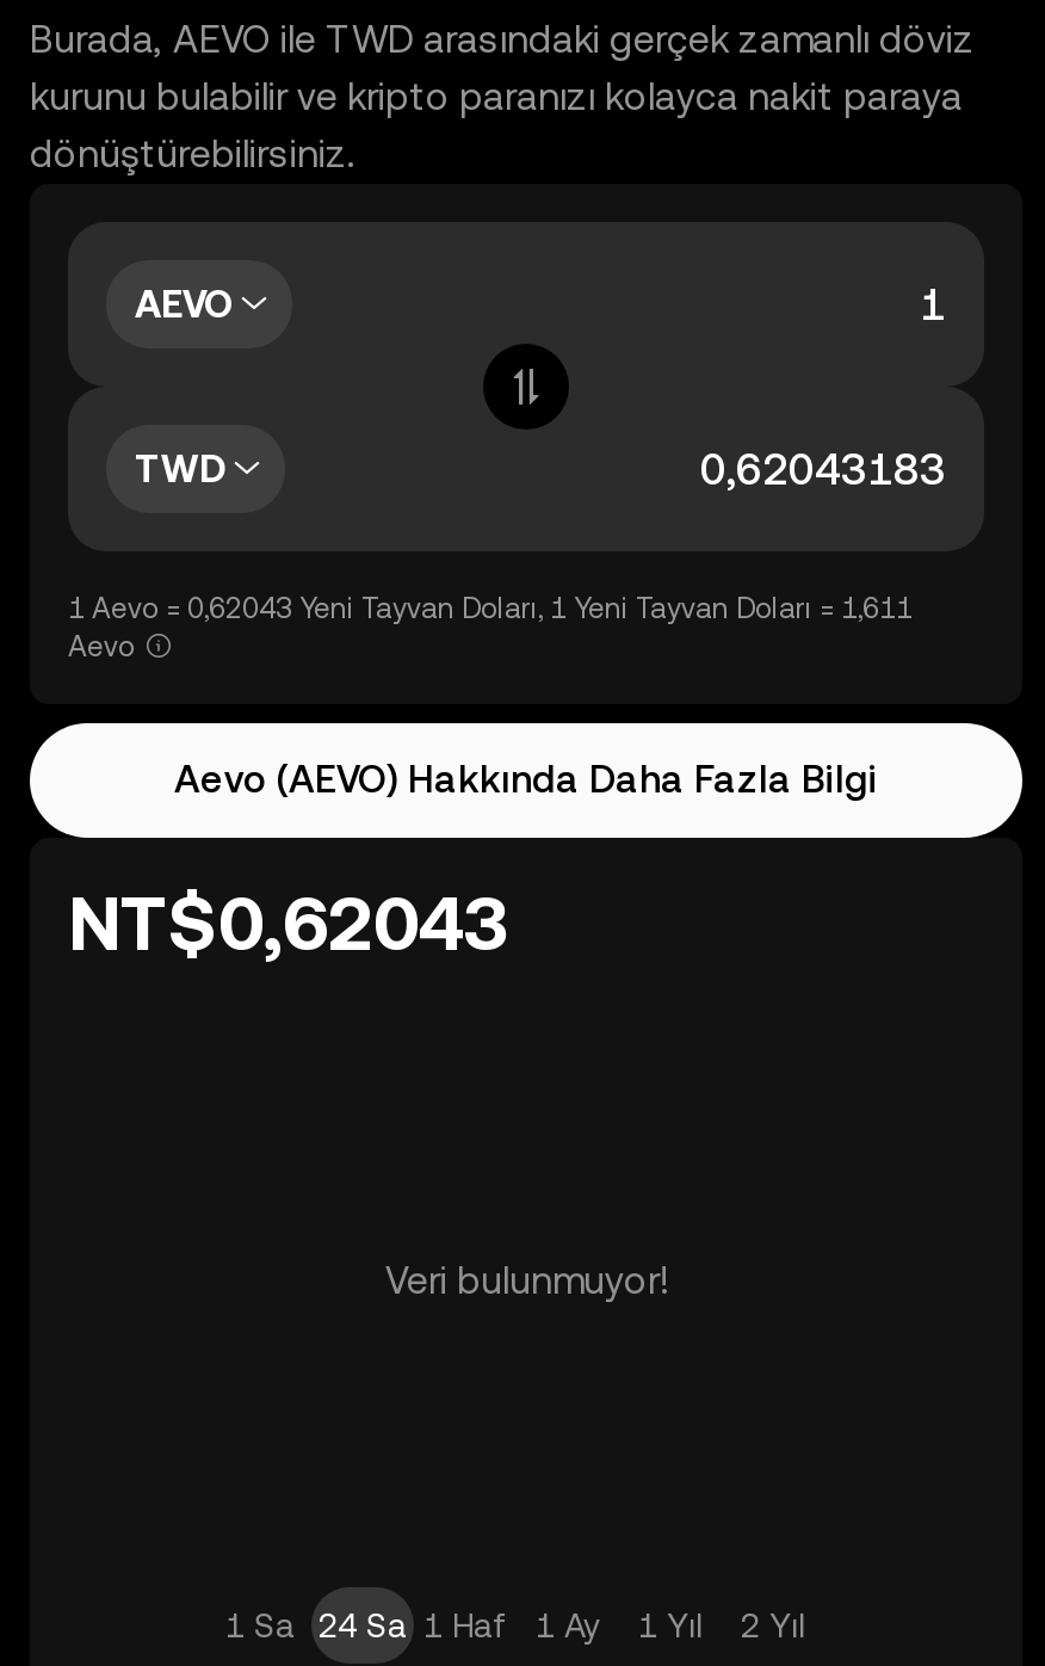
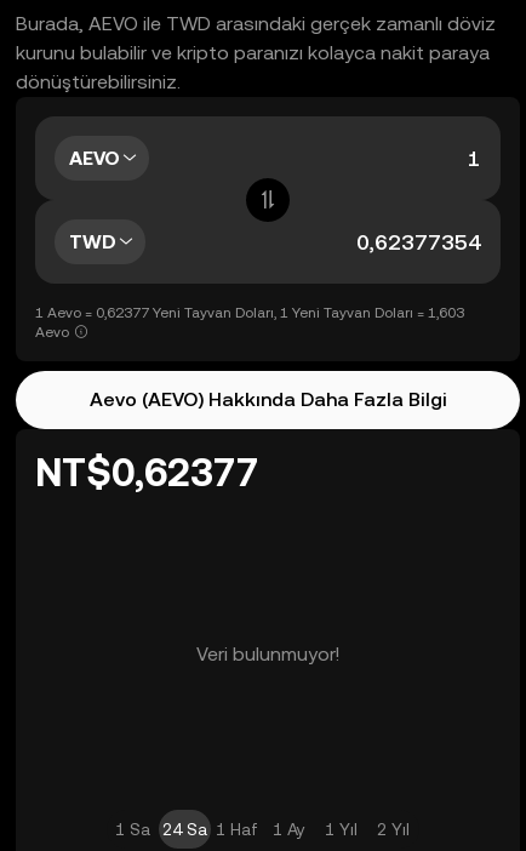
- 1 Aevo = 0,62043 Yeni Tayvan Doları, 1 Yeni Tayvan Doları = 1,611
+ 1 Aevo = 0,62377 Yeni Tayvan Doları, 1 Yeni Tayvan Doları = 1,603

- NT$0,62043
+ NT$0,62377
